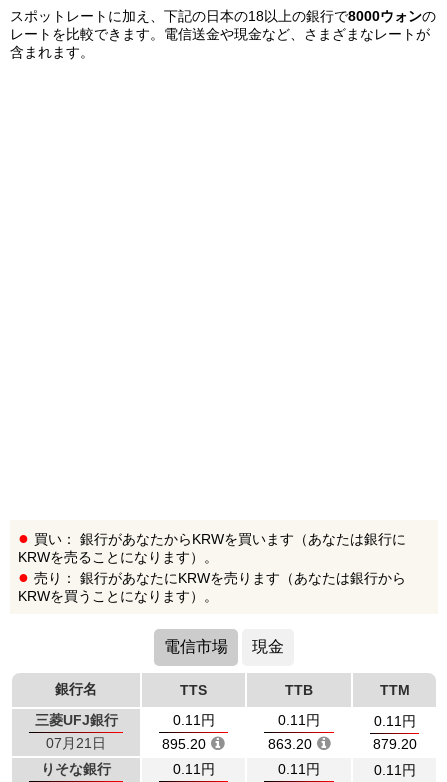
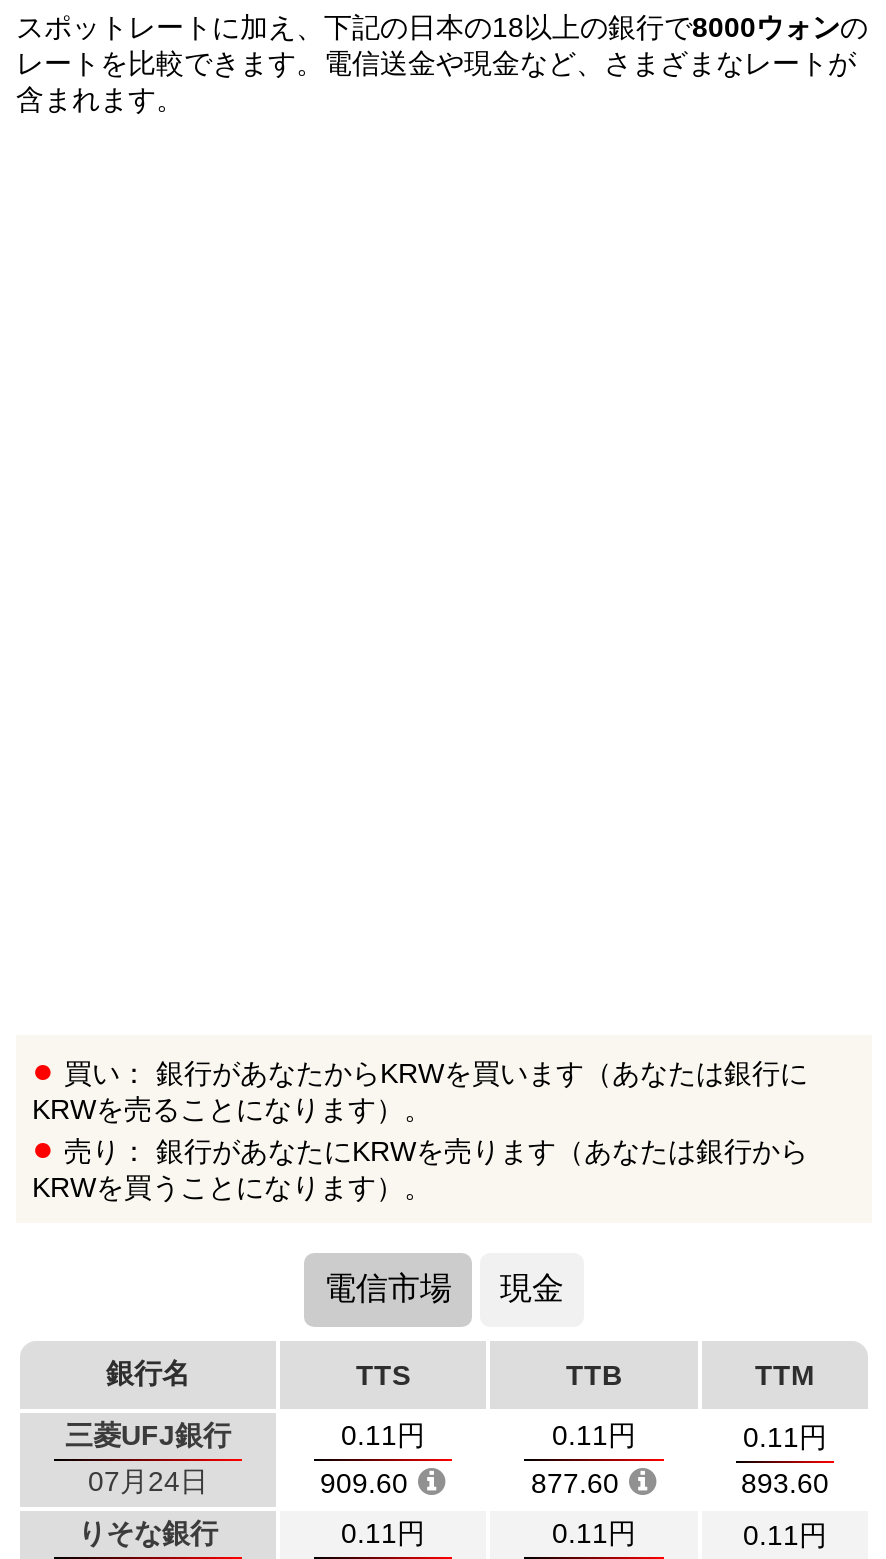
- 07月21日
+ 07月24日

- 895.20
+ 909.60

- 863.20
+ 877.60

- 879.20
+ 893.60
